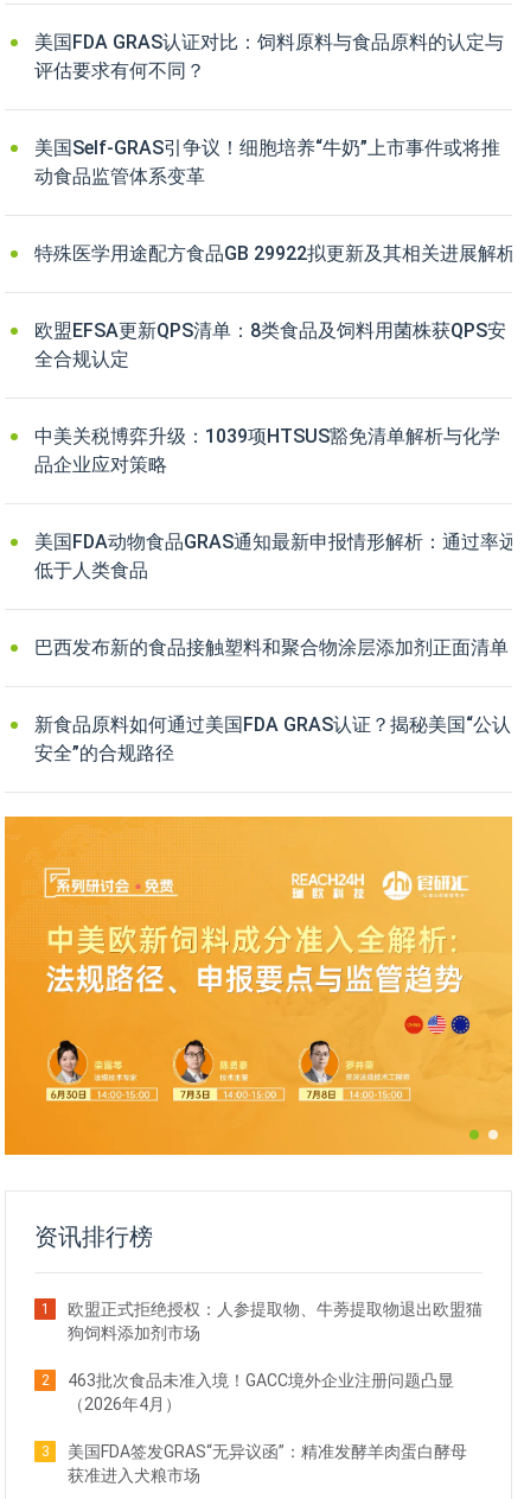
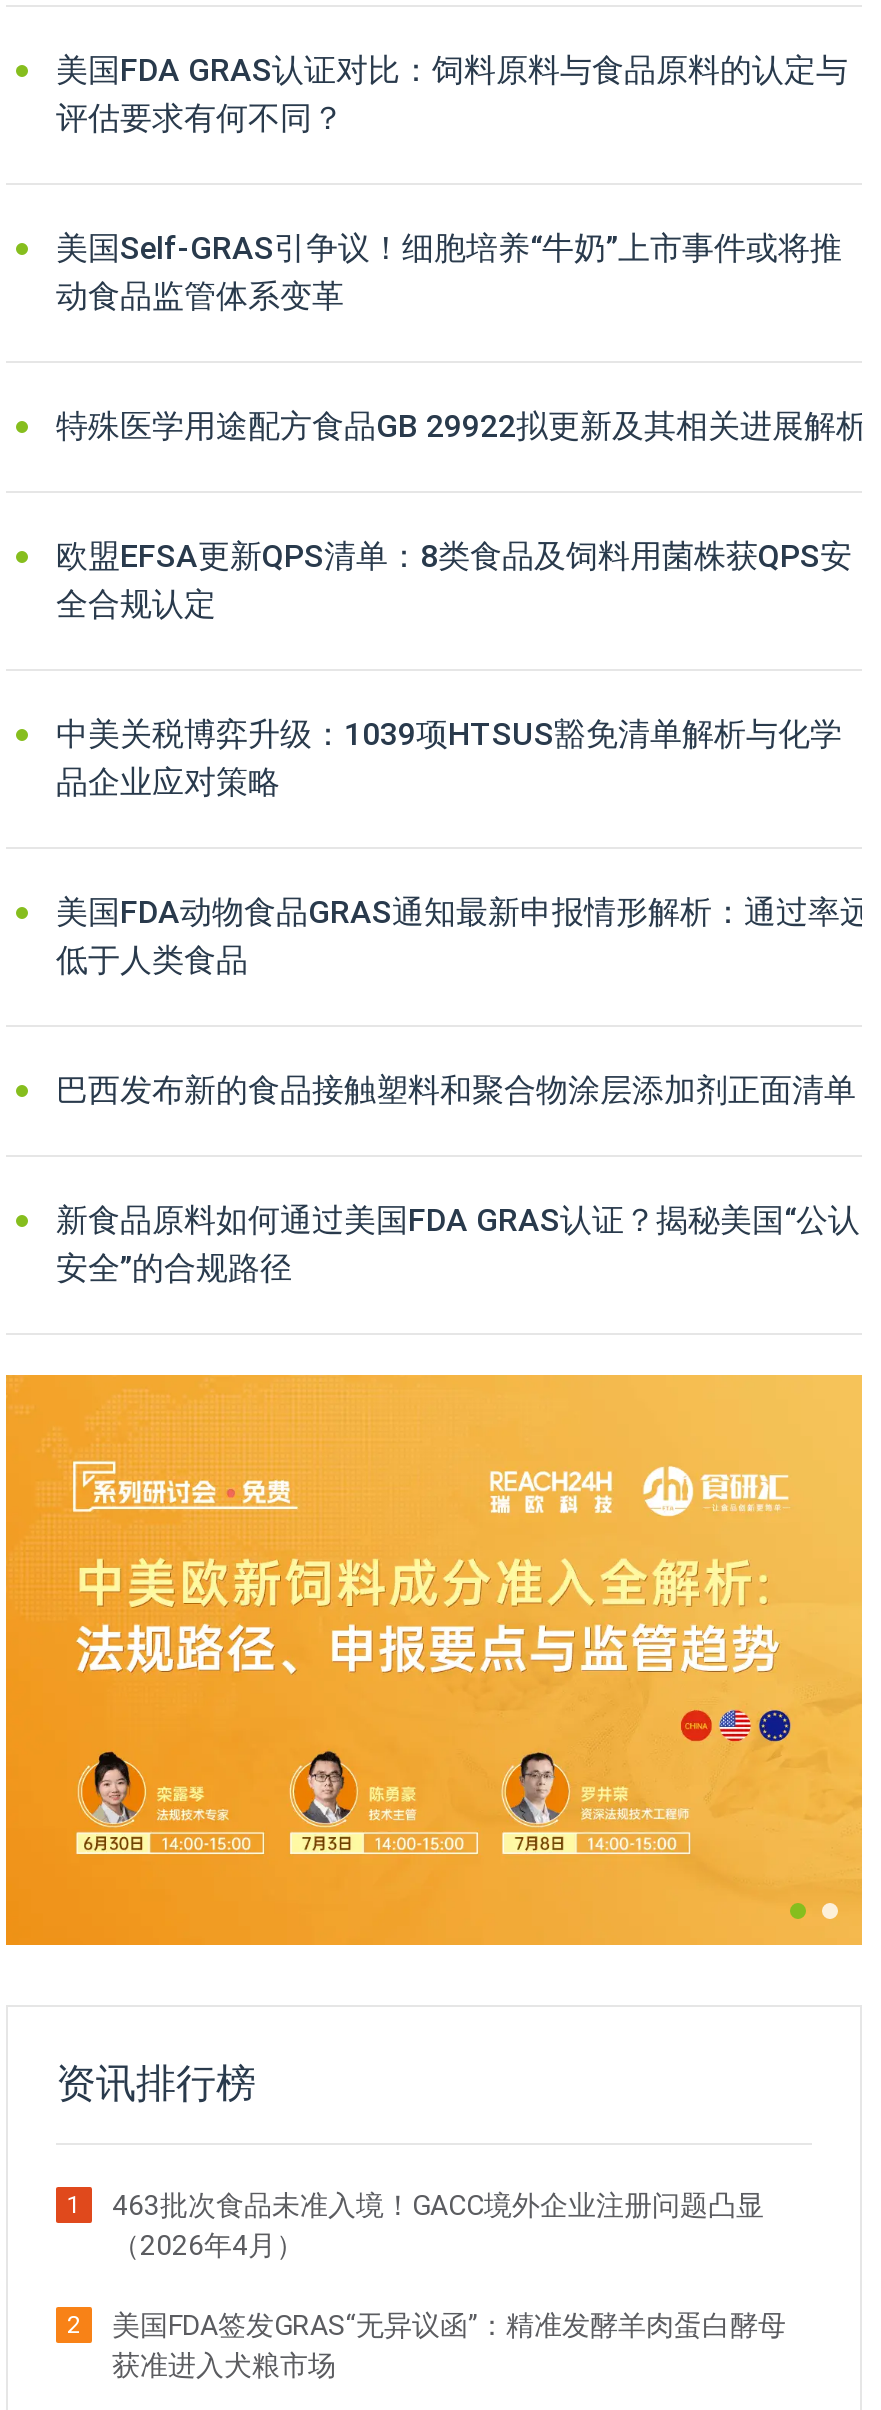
- 欧盟正式拒绝授权：人参提取物、牛蒡提取物退出欧盟猫
- 狗饲料添加剂市场
- 2

- 3 美国FDA签发GRAS“无异议函”：精准发酵羊肉蛋白酵母
+ 2 美国FDA签发GRAS“无异议函”：精准发酵羊肉蛋白酵母
